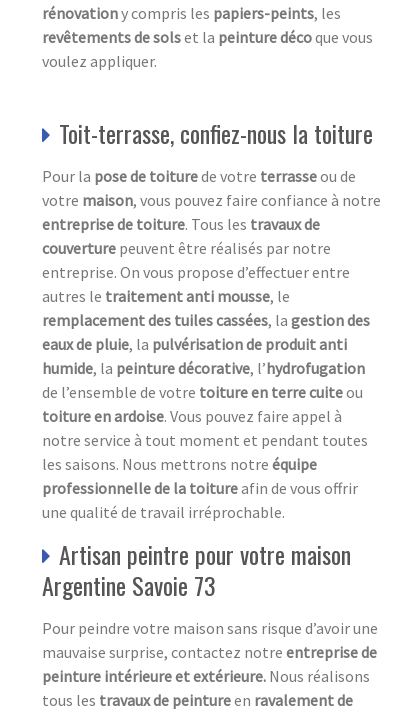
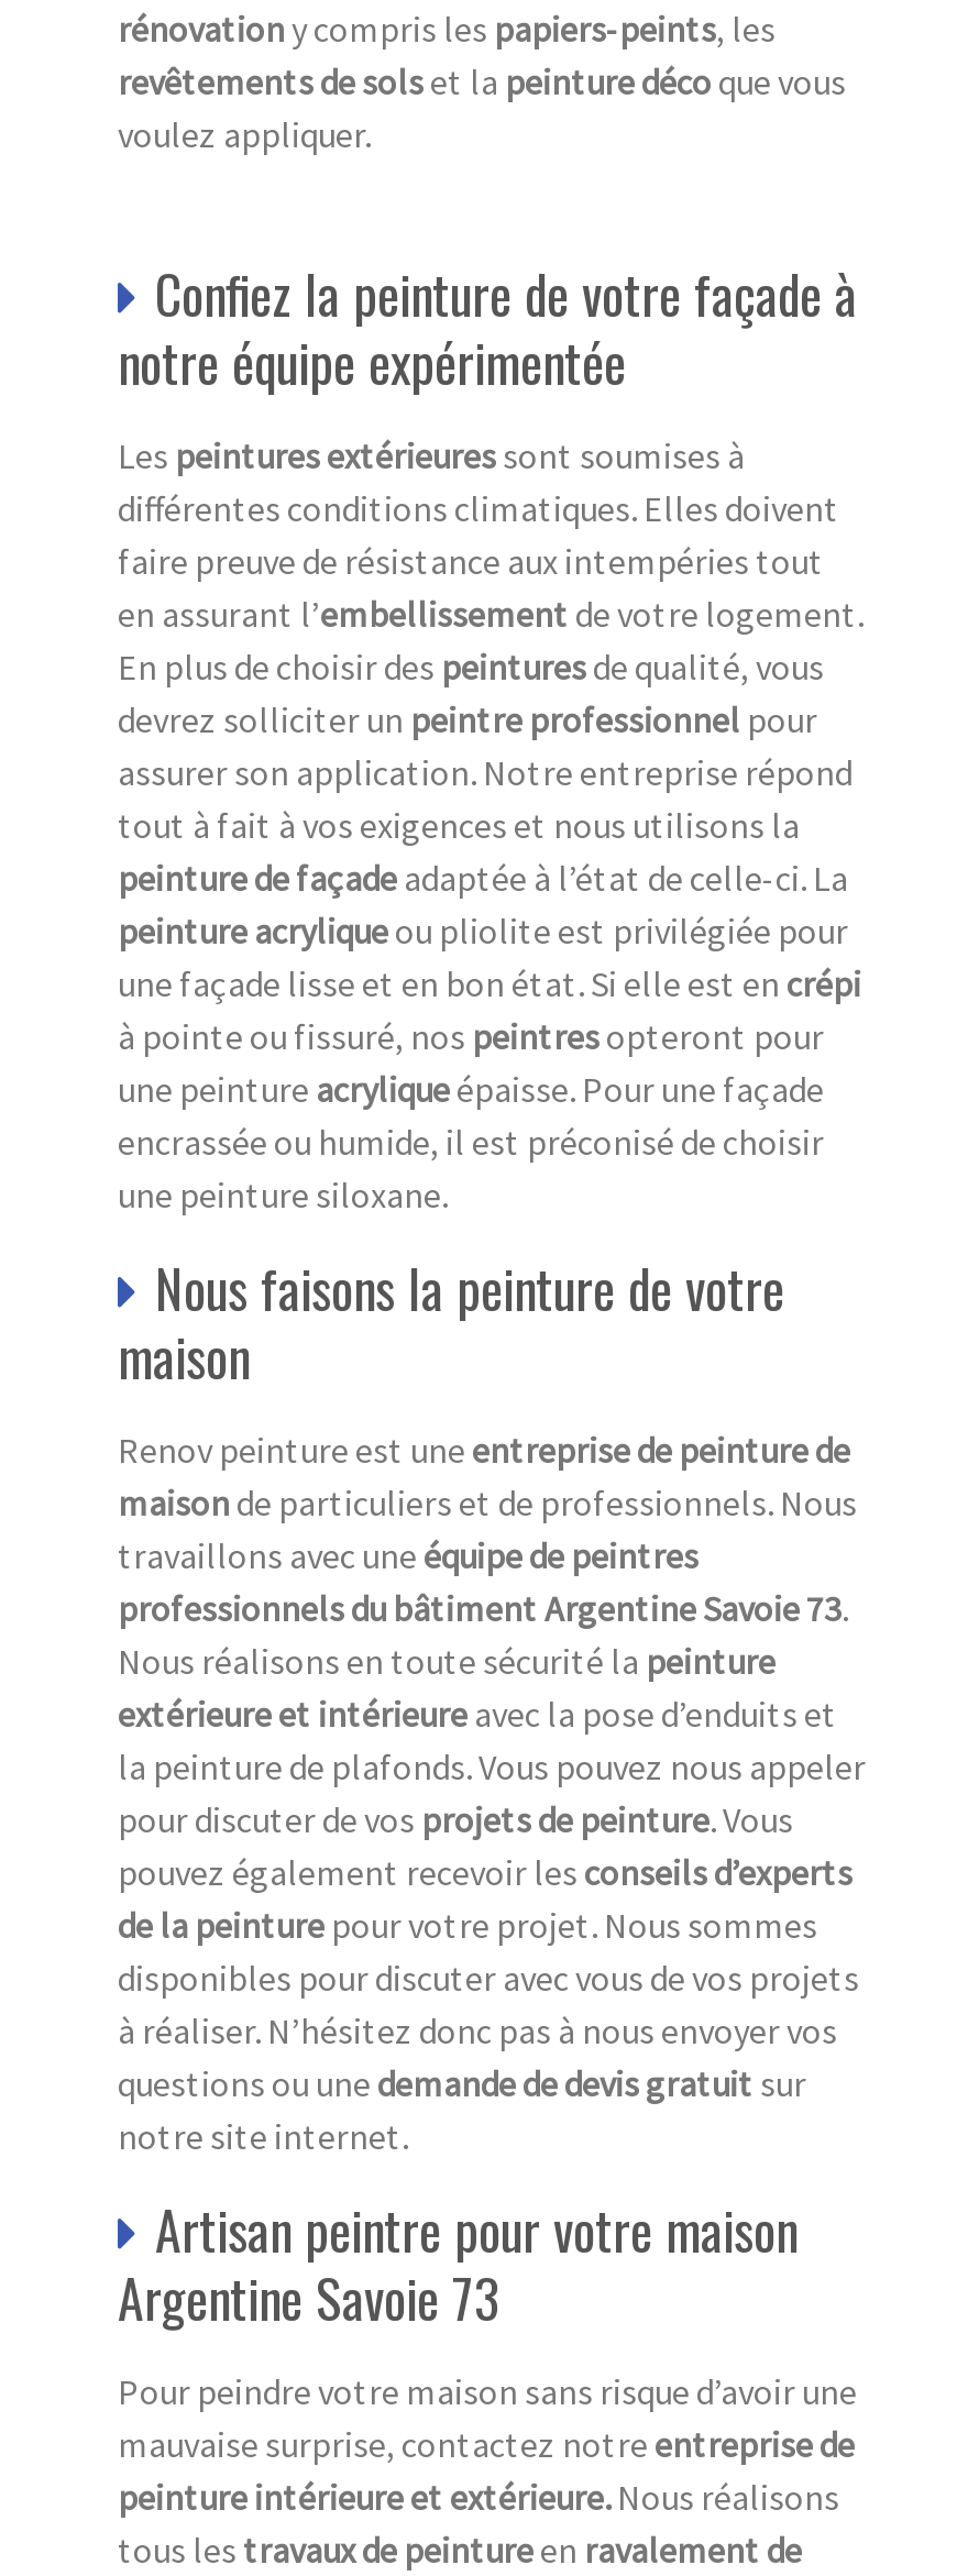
- Toit-terrasse, confiez-nous la toiture
- Pour la pose de toiture de votre terrasse ou de
- votre maison, vous pouvez faire confiance à notre
- entreprise de toiture. Tous les travaux de
- couverture peuvent être réalisés par notre
- entreprise. On vous propose d’effectuer entre
- autres le traitement anti mousse, le
- remplacement des tuiles cassées, la gestion des
- eaux de pluie, la pulvérisation de produit anti
- humide, la peinture décorative, l’hydrofugation
- de l’ensemble de votre toiture en terre cuite ou
- toiture en ardoise. Vous pouvez faire appel à
- notre service à tout moment et pendant toutes
- les saisons. Nous mettrons notre équipe
- professionnelle de la toiture afin de vous offrir
- une qualité de travail irréprochable.
+ Confiez la peinture de votre façade à
+ notre équipe expérimentée
+ Les peintures extérieures sont soumises à
+ différentes conditions climatiques. Elles doivent
+ faire preuve de résistance aux intempéries tout
+ en assurant l’embellissement de votre logement.
+ En plus de choisir des peintures de qualité, vous
+ devrez solliciter un peintre professionnel pour
+ assurer son application. Notre entreprise répond
+ tout à fait à vos exigences et nous utilisons la
+ peinture de façade adaptée à l’état de celle-ci. La
+ peinture acrylique ou pliolite est privilégiée pour
+ une façade lisse et en bon état. Si elle est en crépi
+ à pointe ou fissuré, nos peintres opteront pour
+ une peinture acrylique épaisse. Pour une façade
+ encrassée ou humide, il est préconisé de choisir
+ une peinture siloxane.
+ Nous faisons la peinture de votre
+ maison
+ Renov peinture est une entreprise de peinture de
+ maison de particuliers et de professionnels. Nous
+ travaillons avec une équipe de peintres
+ professionnels du bâtiment Argentine Savoie 73.
+ Nous réalisons en toute sécurité la peinture
+ extérieure et intérieure avec la pose d’enduits et
+ la peinture de plafonds. Vous pouvez nous appeler
+ pour discuter de vos projets de peinture. Vous
+ pouvez également recevoir les conseils d’experts
+ de la peinture pour votre projet. Nous sommes
+ disponibles pour discuter avec vous de vos projets
+ à réaliser. N’hésitez donc pas à nous envoyer vos
+ questions ou une demande de devis gratuit sur
+ notre site internet.
